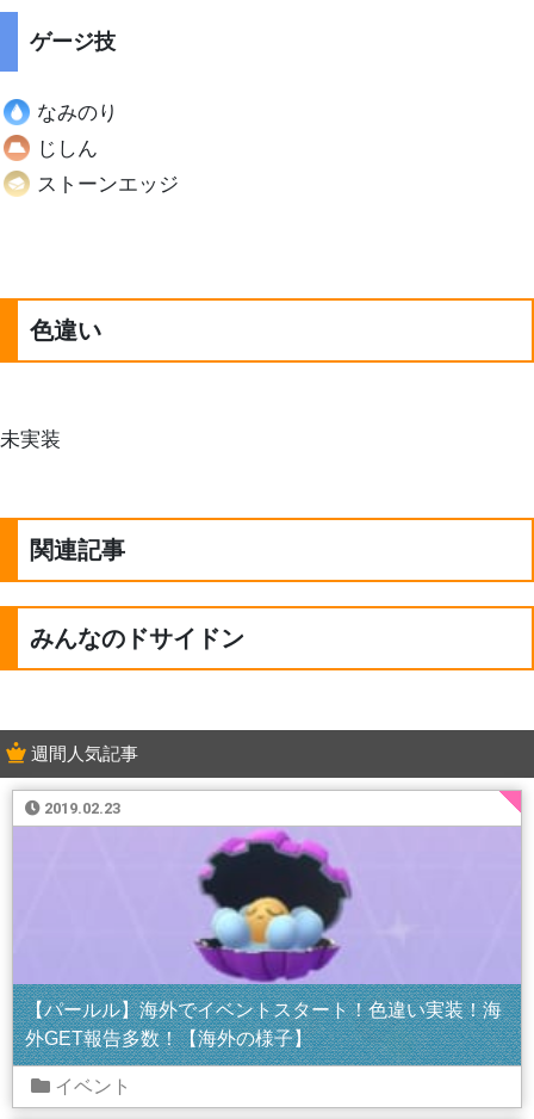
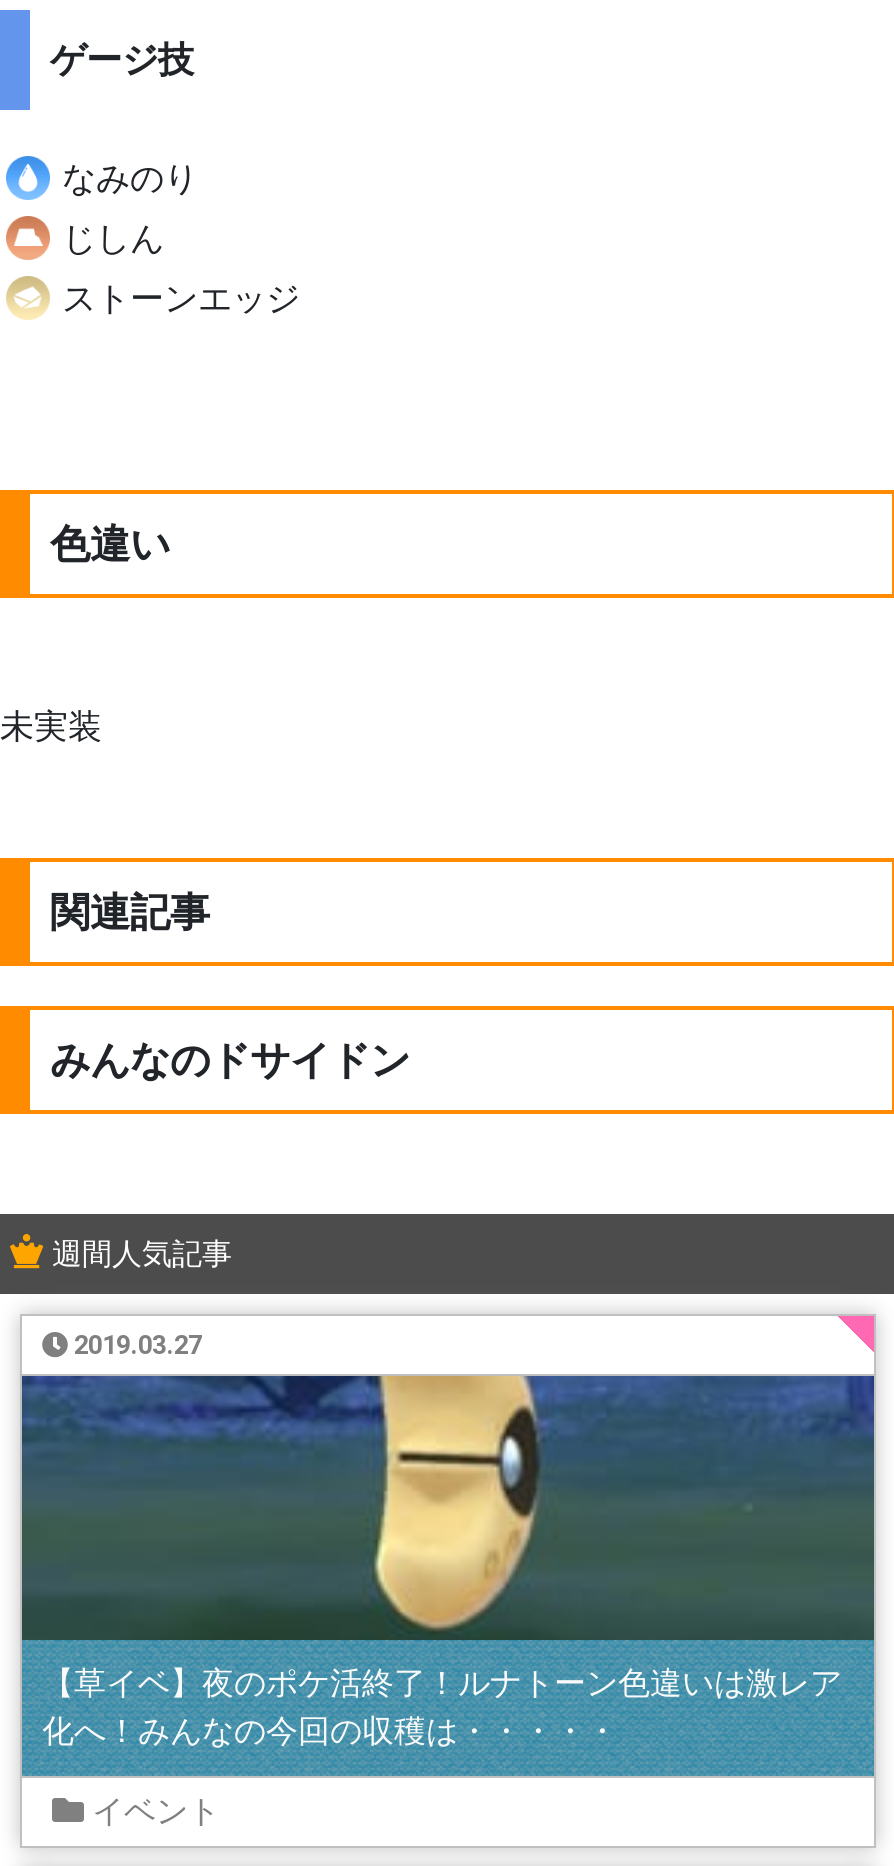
- 2019.02.23
+ 2019.03.27

- [image]
- 【パールル】海外でイベントスタート！色違い実装！海
- 外GET報告多数！【海外の様子】
+ [image]
+ 【草イベ】夜のポケ活終了！ルナトーン色違いは激レア
+ 化へ！みんなの今回の収穫は・・・・・
